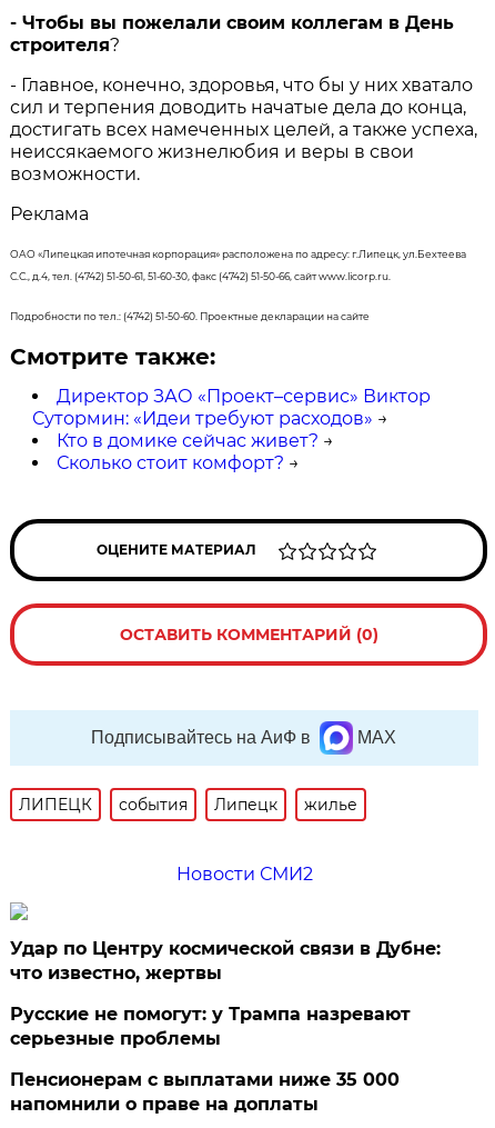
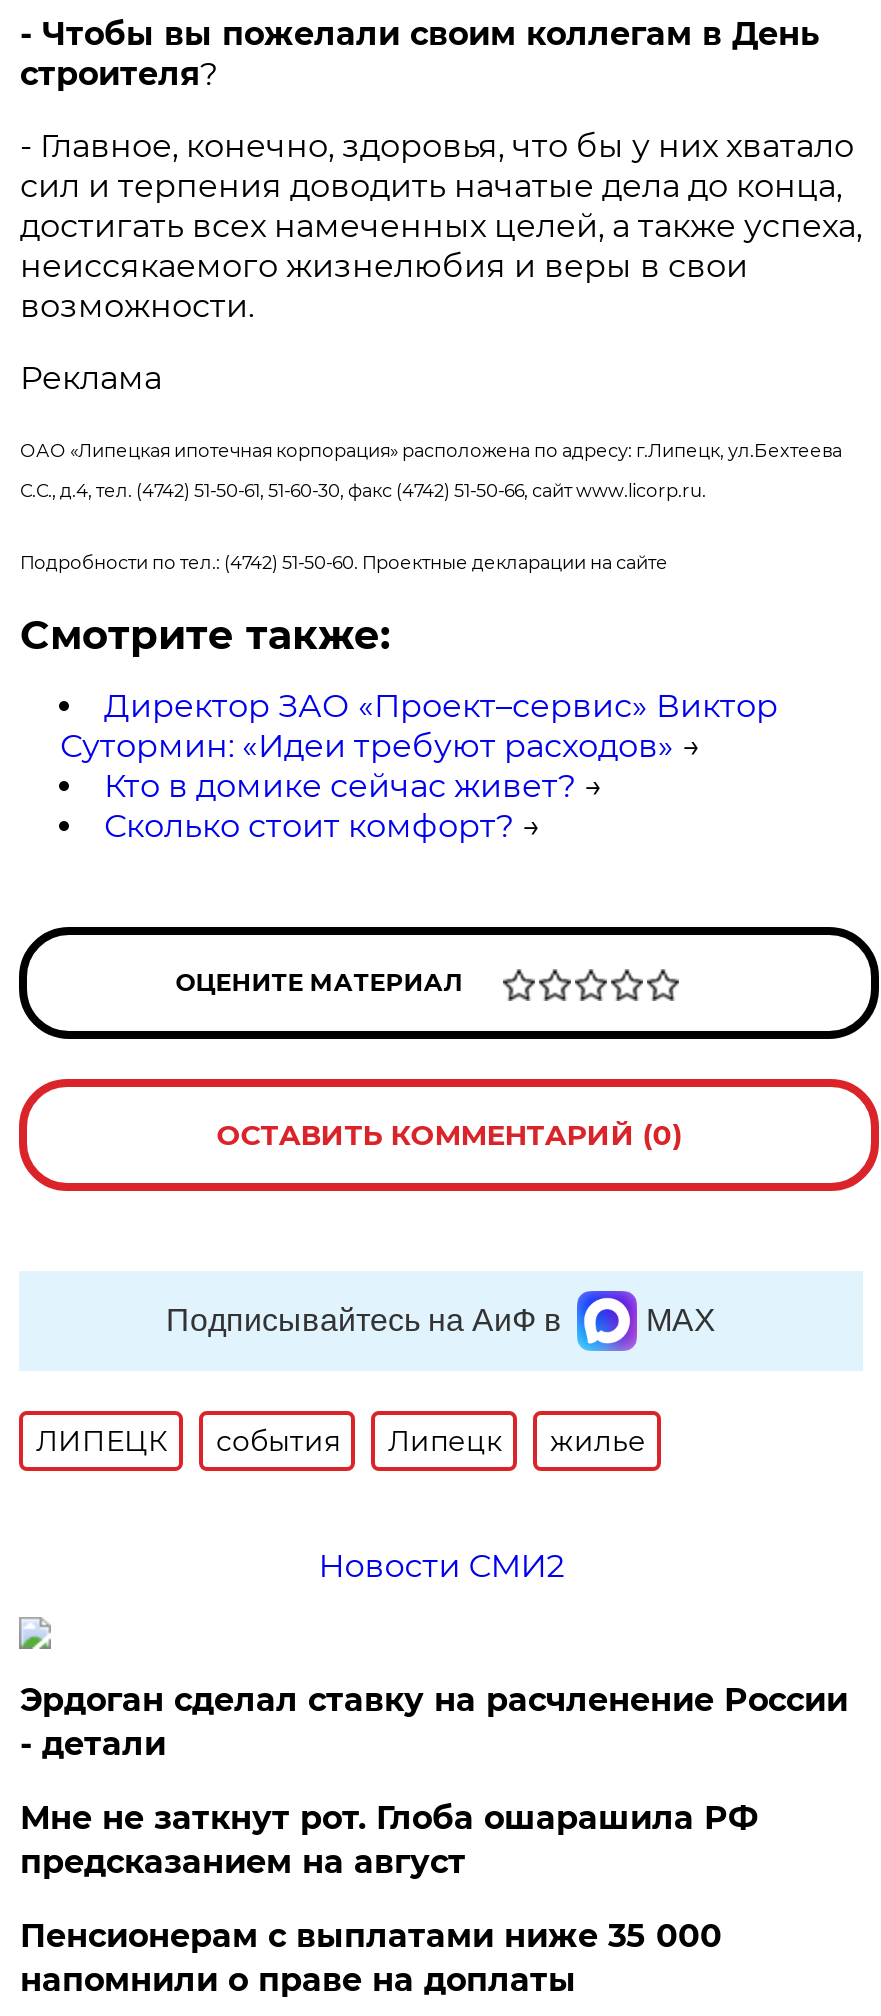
- Удар по Центру космической связи в Дубне:
- что известно, жертвы
+ Эрдоган сделал ставку на расчленение России
+ - детали

- Русские не помогут: у Трампа назревают
- серьезные проблемы
+ Мне не заткнут рот. Глоба ошарашила РФ
+ предсказанием на август
